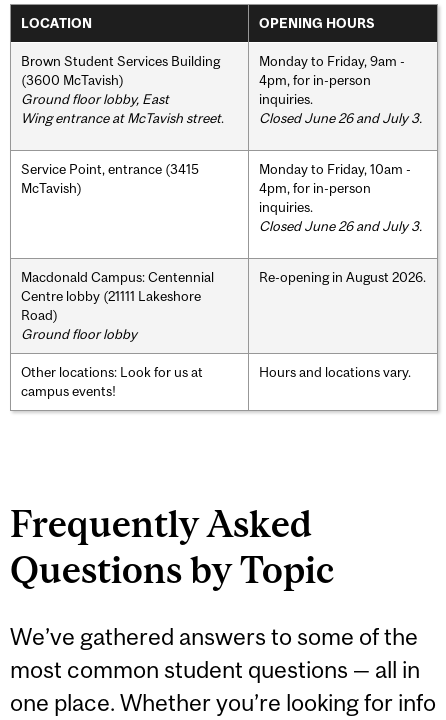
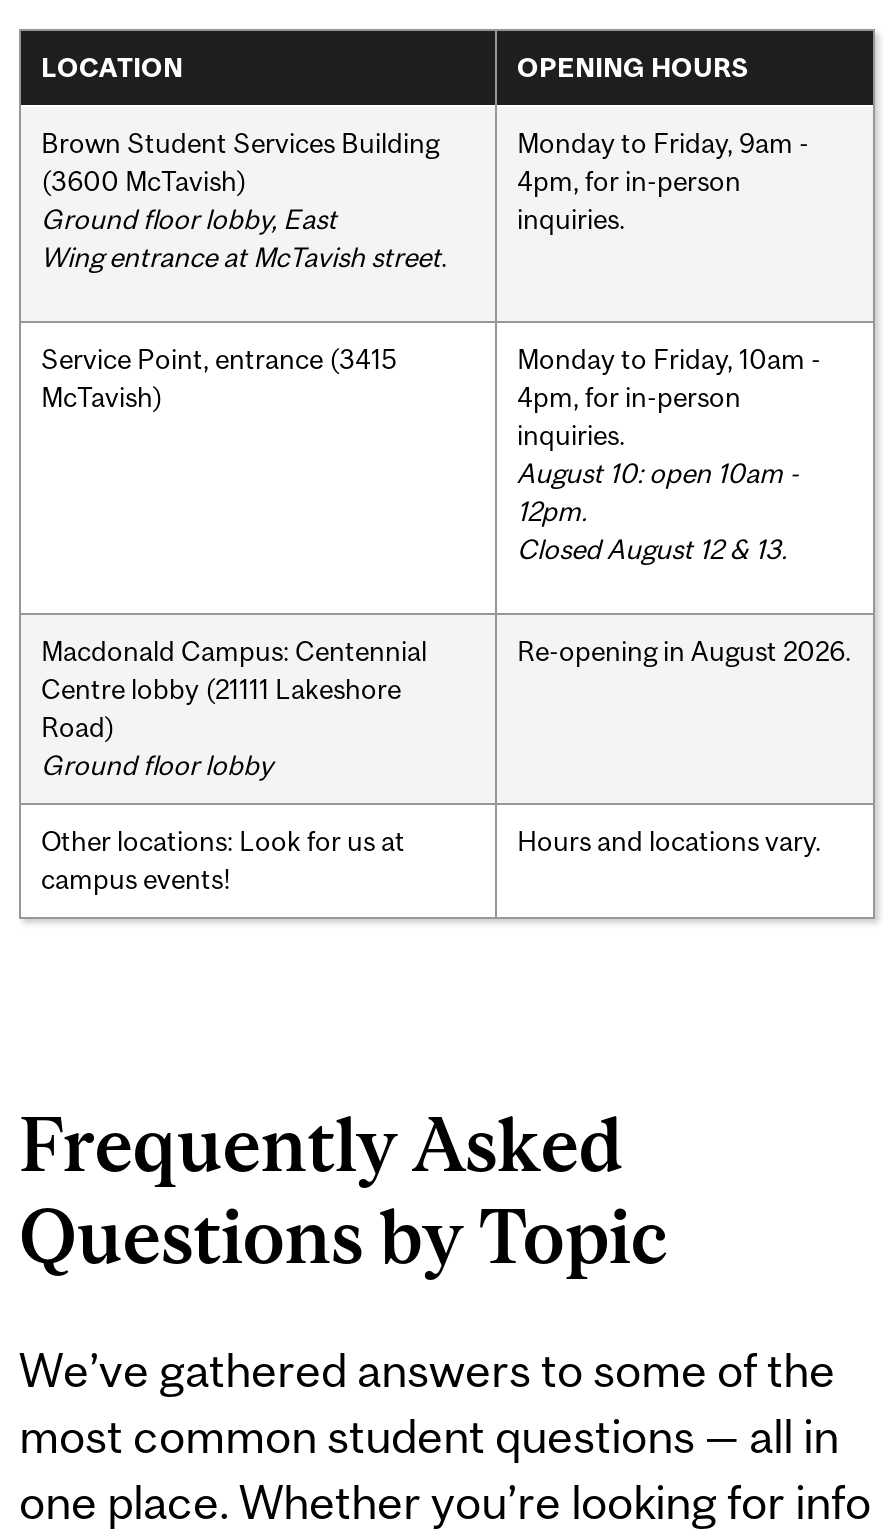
- Closed June 26 and July 3.

- Closed June 26 and July 3.
+ August 10: open 10am -
+ 12pm.
+ Closed August 12 & 13.
